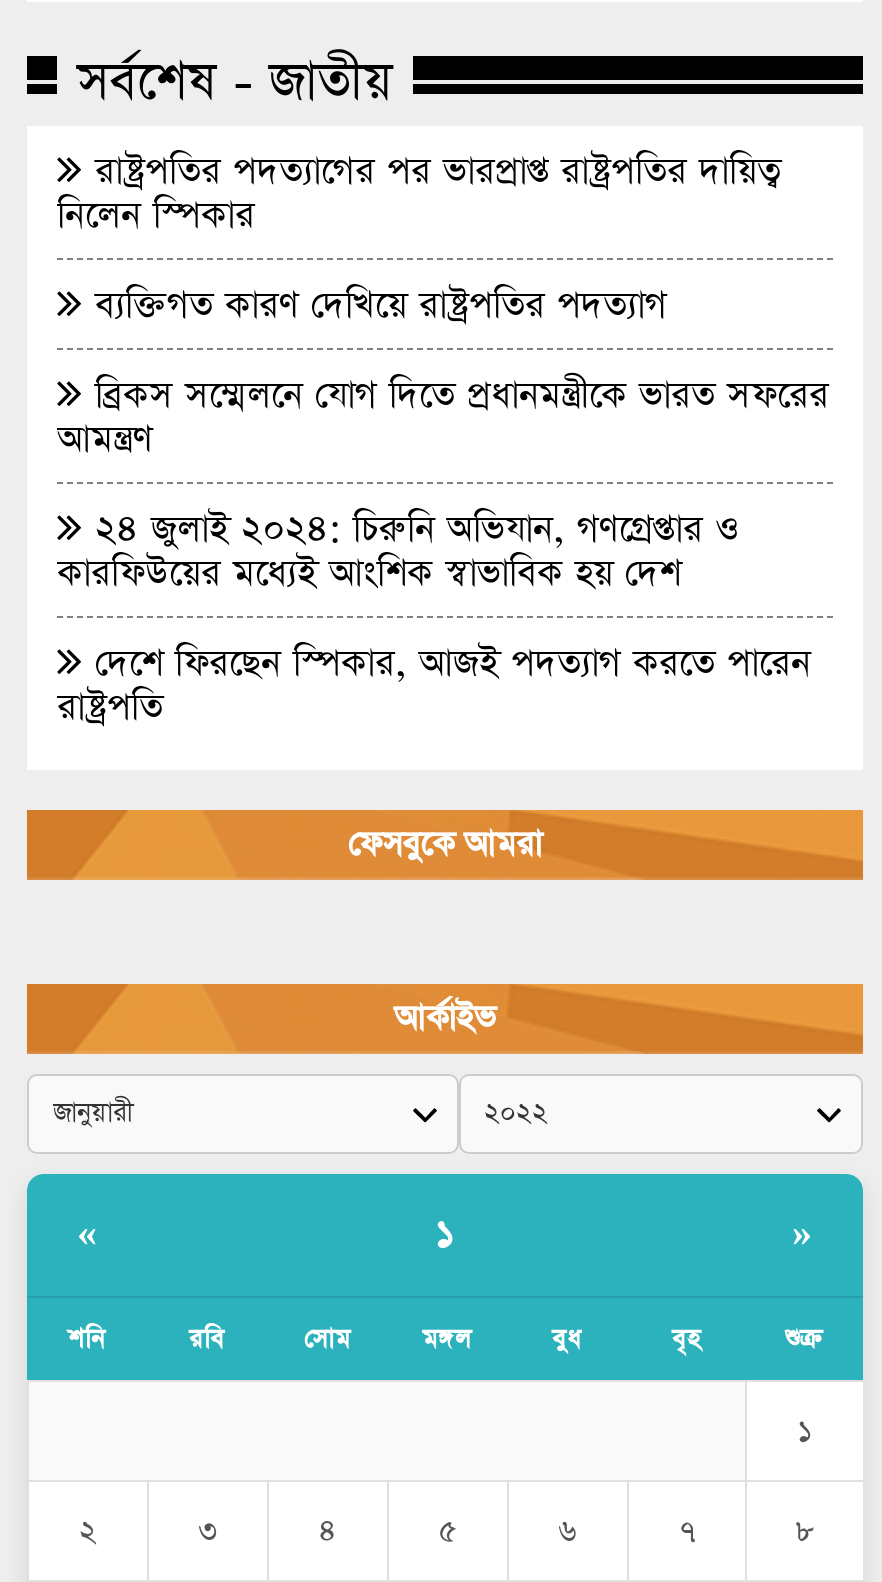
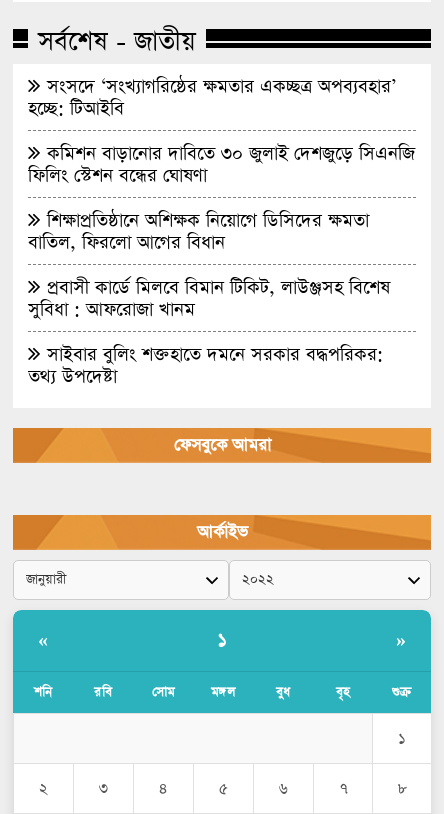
- রাষ্ট্রপতির পদত্যাগের পর ভারপ্রাপ্ত রাষ্ট্রপতির দায়িত্ব
- নিলেন স্পিকার
+ সংসদে ‘সংখ্যাগরিষ্ঠের ক্ষমতার একচ্ছত্র অপব্যবহার’
+ হচ্ছে: টিআইবি

- ব্যক্তিগত কারণ দেখিয়ে রাষ্ট্রপতির পদত্যাগ
+ কমিশন বাড়ানোর দাবিতে ৩০ জুলাই দেশজুড়ে সিএনজি
+ ফিলিং স্টেশন বন্ধের ঘোষণা

- ব্রিকস সম্মেলনে যোগ দিতে প্রধানমন্ত্রীকে ভারত সফরের
- আমন্ত্রণ
+ শিক্ষাপ্রতিষ্ঠানে অশিক্ষক নিয়োগে ডিসিদের ক্ষমতা
+ বাতিল, ফিরলো আগের বিধান

- ২৪ জুলাই ২০২৪: চিরুনি অভিযান, গণগ্রেপ্তার ও
- কারফিউয়ের মধ্যেই আংশিক স্বাভাবিক হয় দেশ
+ প্রবাসী কার্ডে মিলবে বিমান টিকিট, লাউঞ্জসহ বিশেষ
+ সুবিধা : আফরোজা খানম

- দেশে ফিরছেন স্পিকার, আজই পদত্যাগ করতে পারেন
- রাষ্ট্রপতি
+ সাইবার বুলিং শক্তহাতে দমনে সরকার বদ্ধপরিকর:
+ তথ্য উপদেষ্টা
